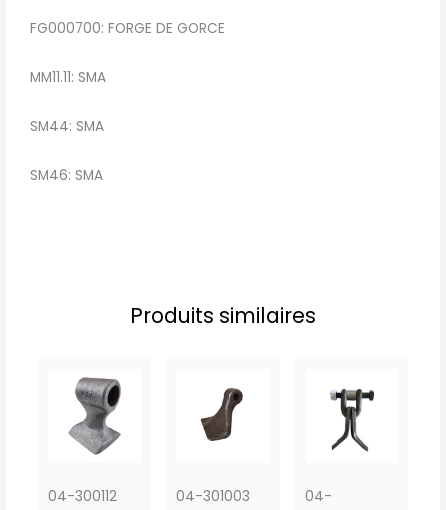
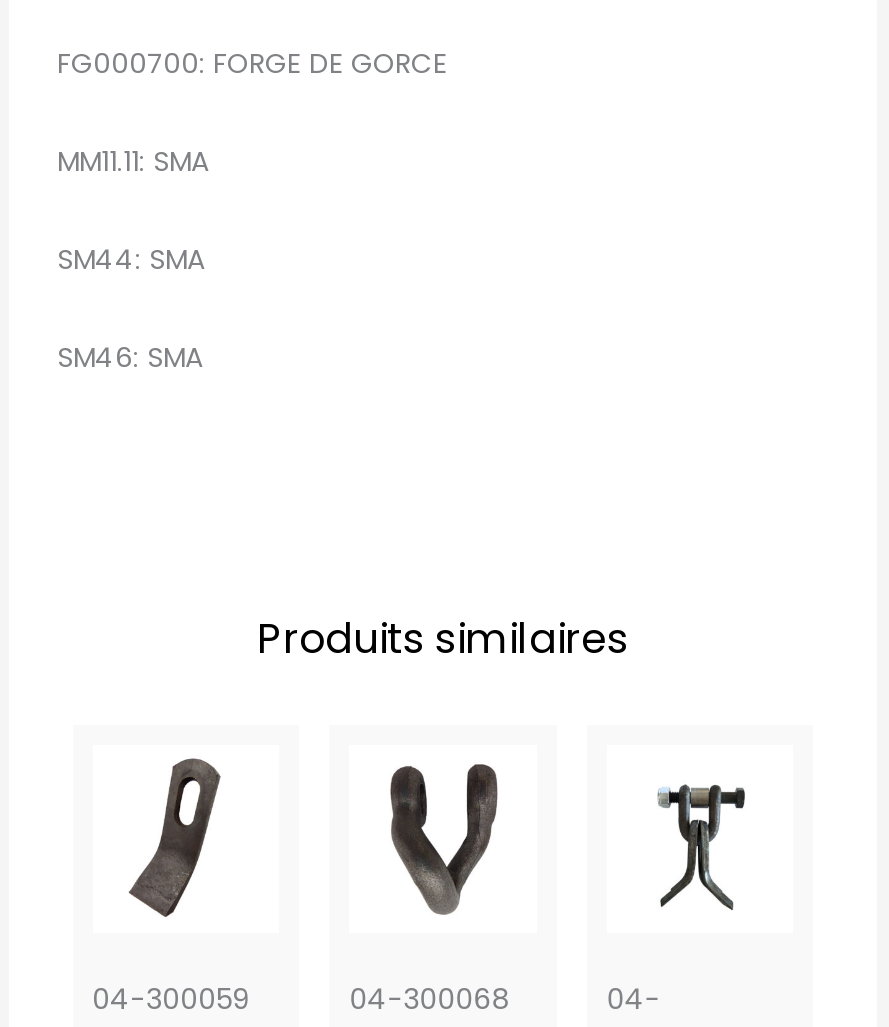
- [image]
- 04-300112
+ [image]
+ 04-300059

- [image]
- 04-301003
+ [image]
+ 04-300068
